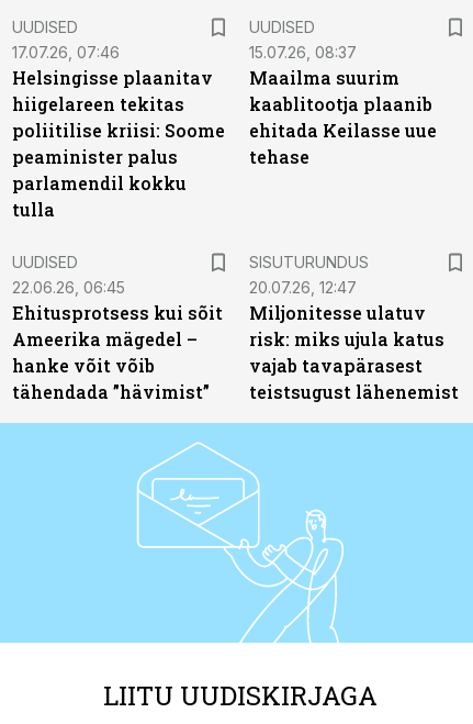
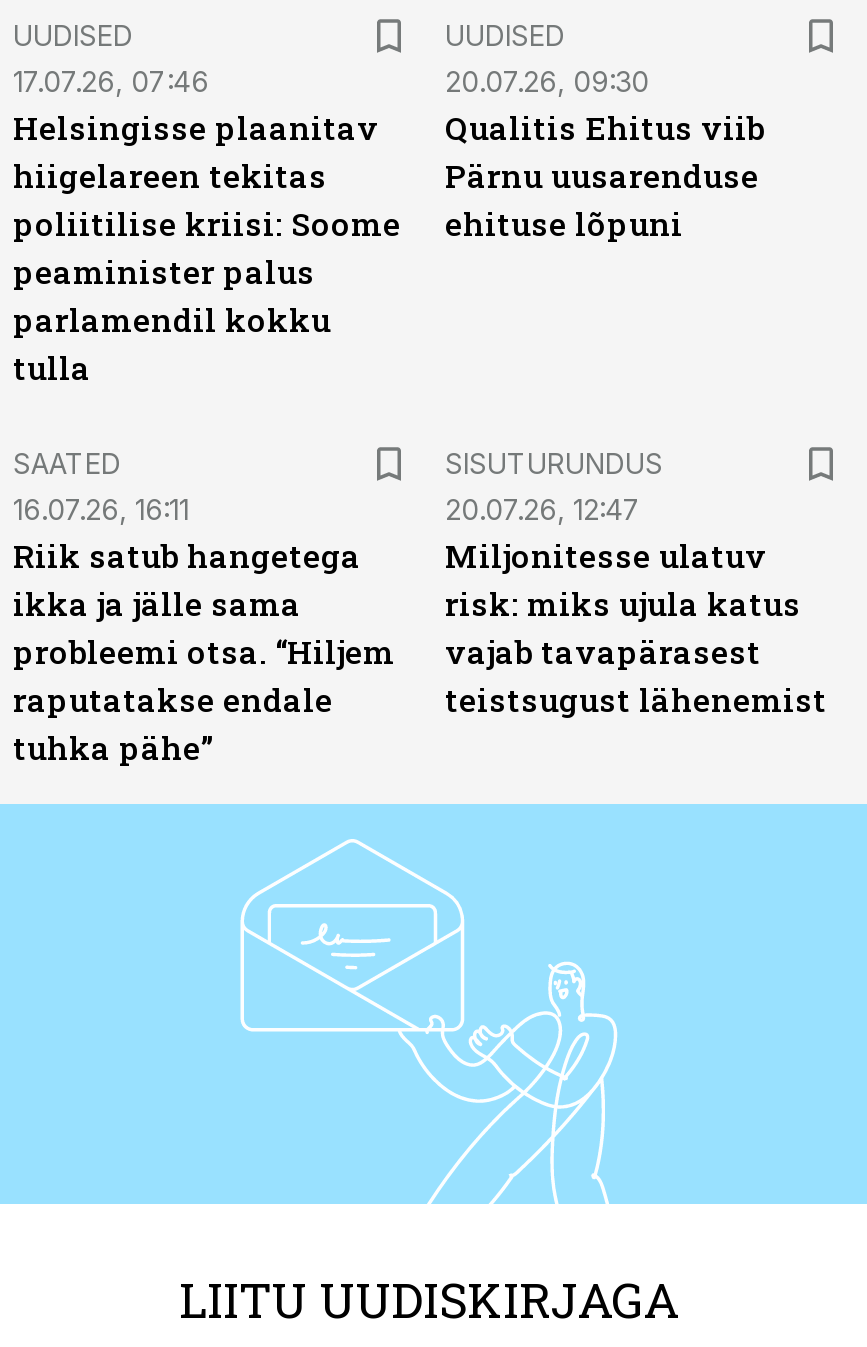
- 15.07.26, 08:37
- Maailma suurim
- kaablitootja plaanib
- ehitada Keilasse uue
- tehase
+ 20.07.26, 09:30
+ Qualitis Ehitus viib
+ Pärnu uusarenduse
+ ehituse lõpuni

- UUDISED
- 22.06.26, 06:45
- Ehitusprotsess kui sõit
- Ameerika mägedel –
- hanke võit võib
- tähendada ”hävimist”
+ SAATED
+ 16.07.26, 16:11
+ Riik satub hangetega
+ ikka ja jälle sama
+ probleemi otsa. “Hiljem
+ raputatakse endale
+ tuhka pähe”
